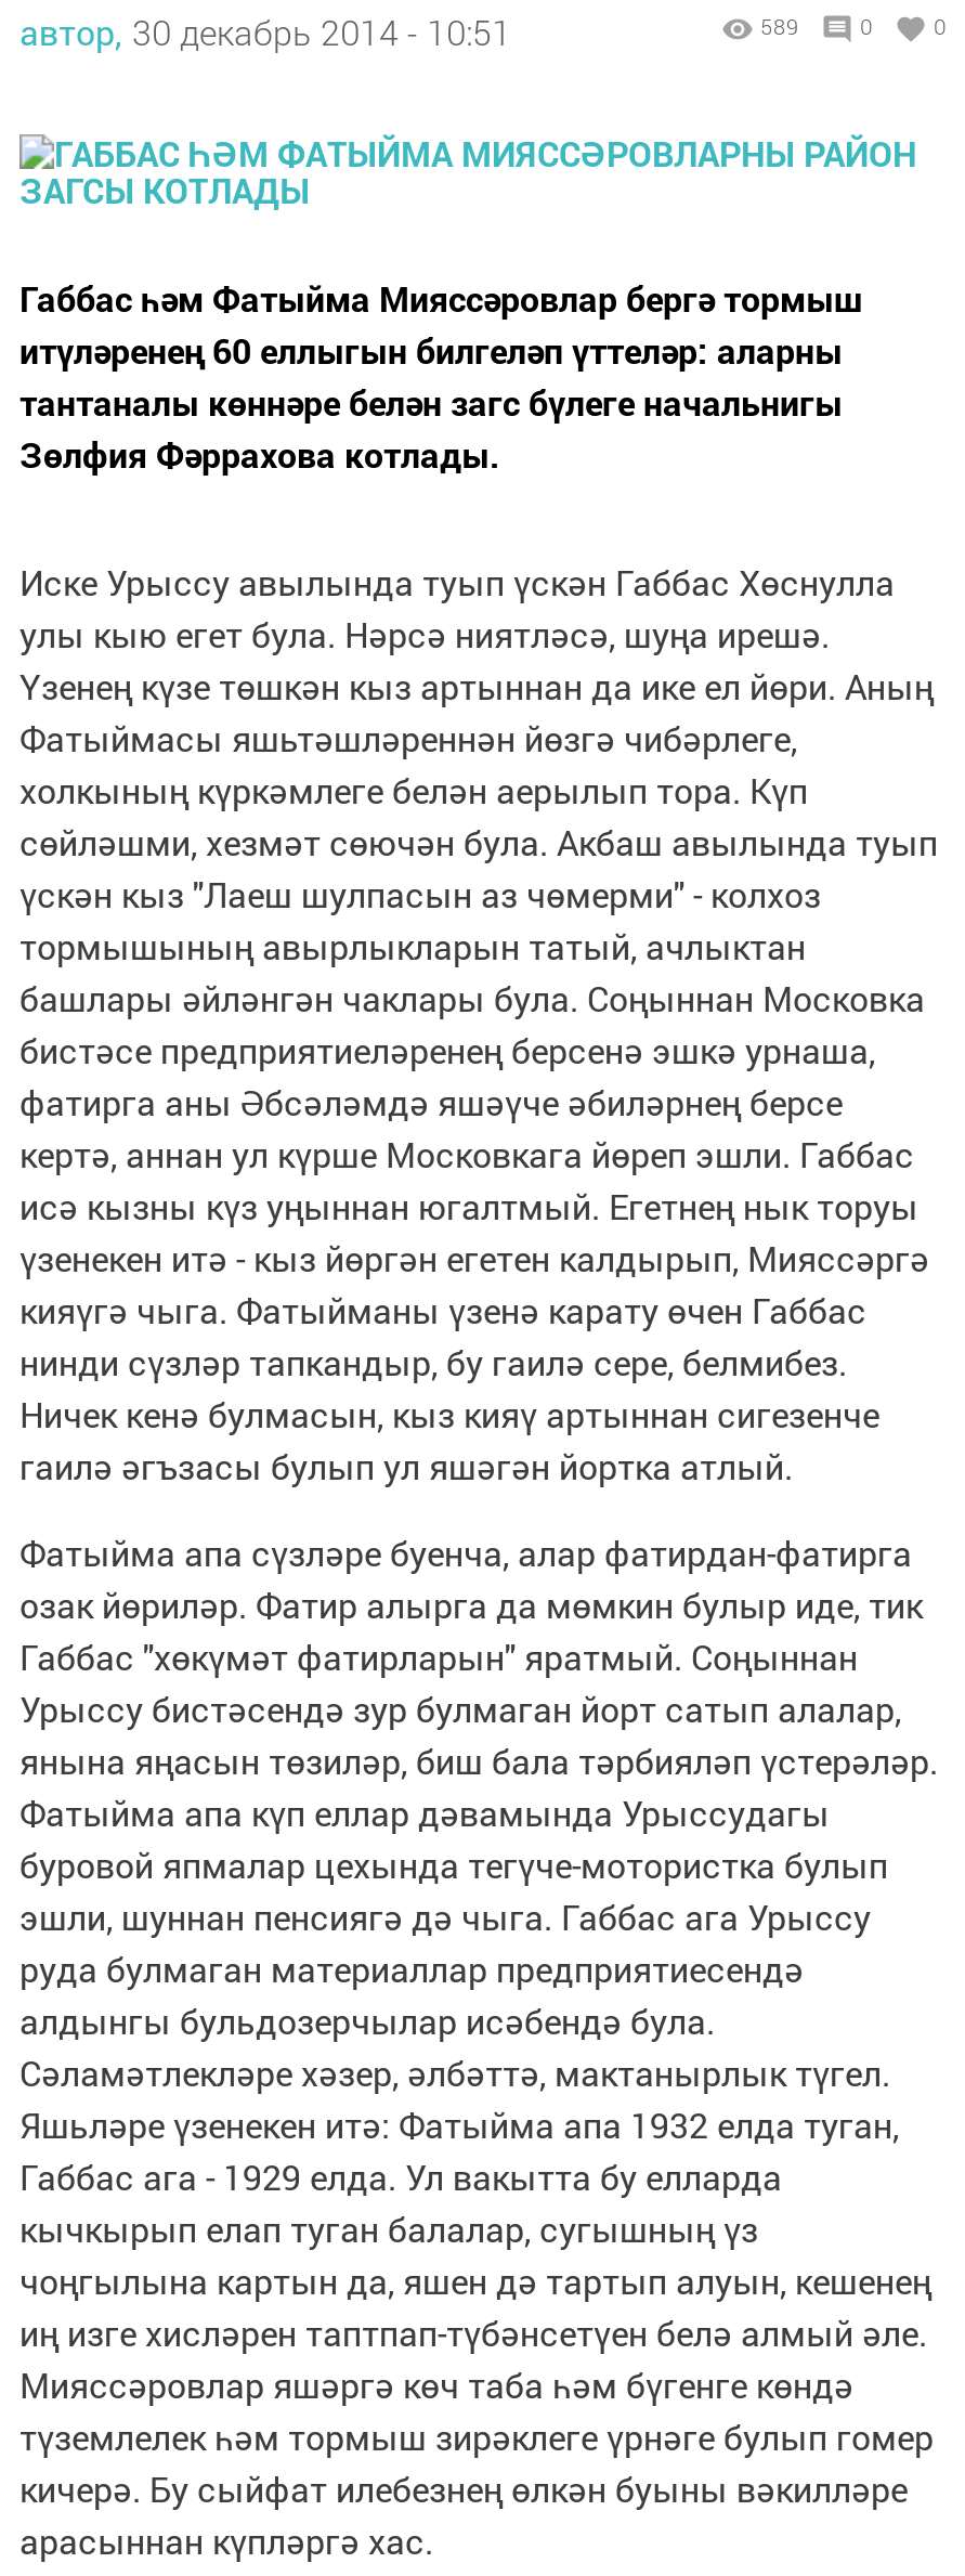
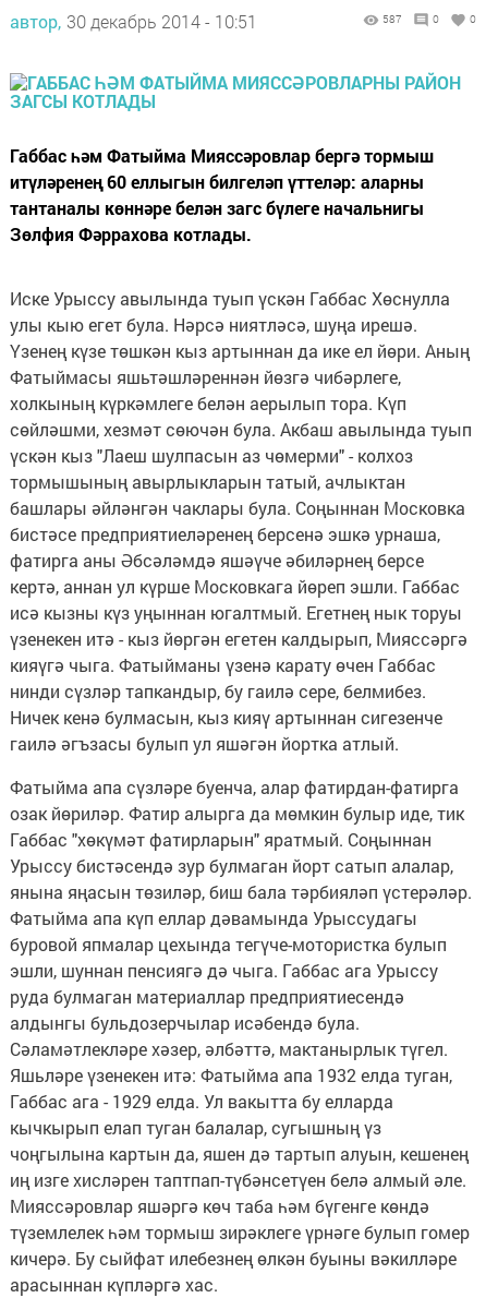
- 589
+ 587
